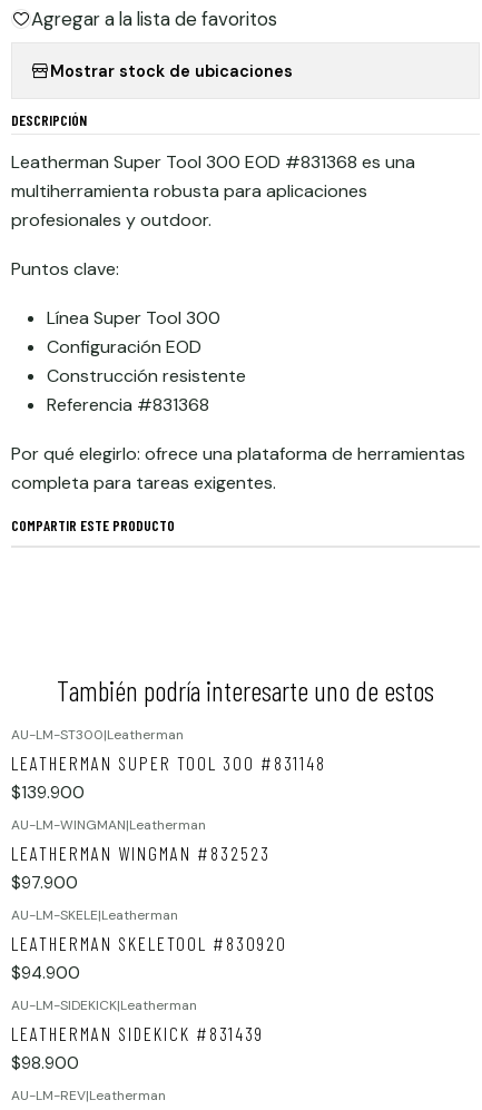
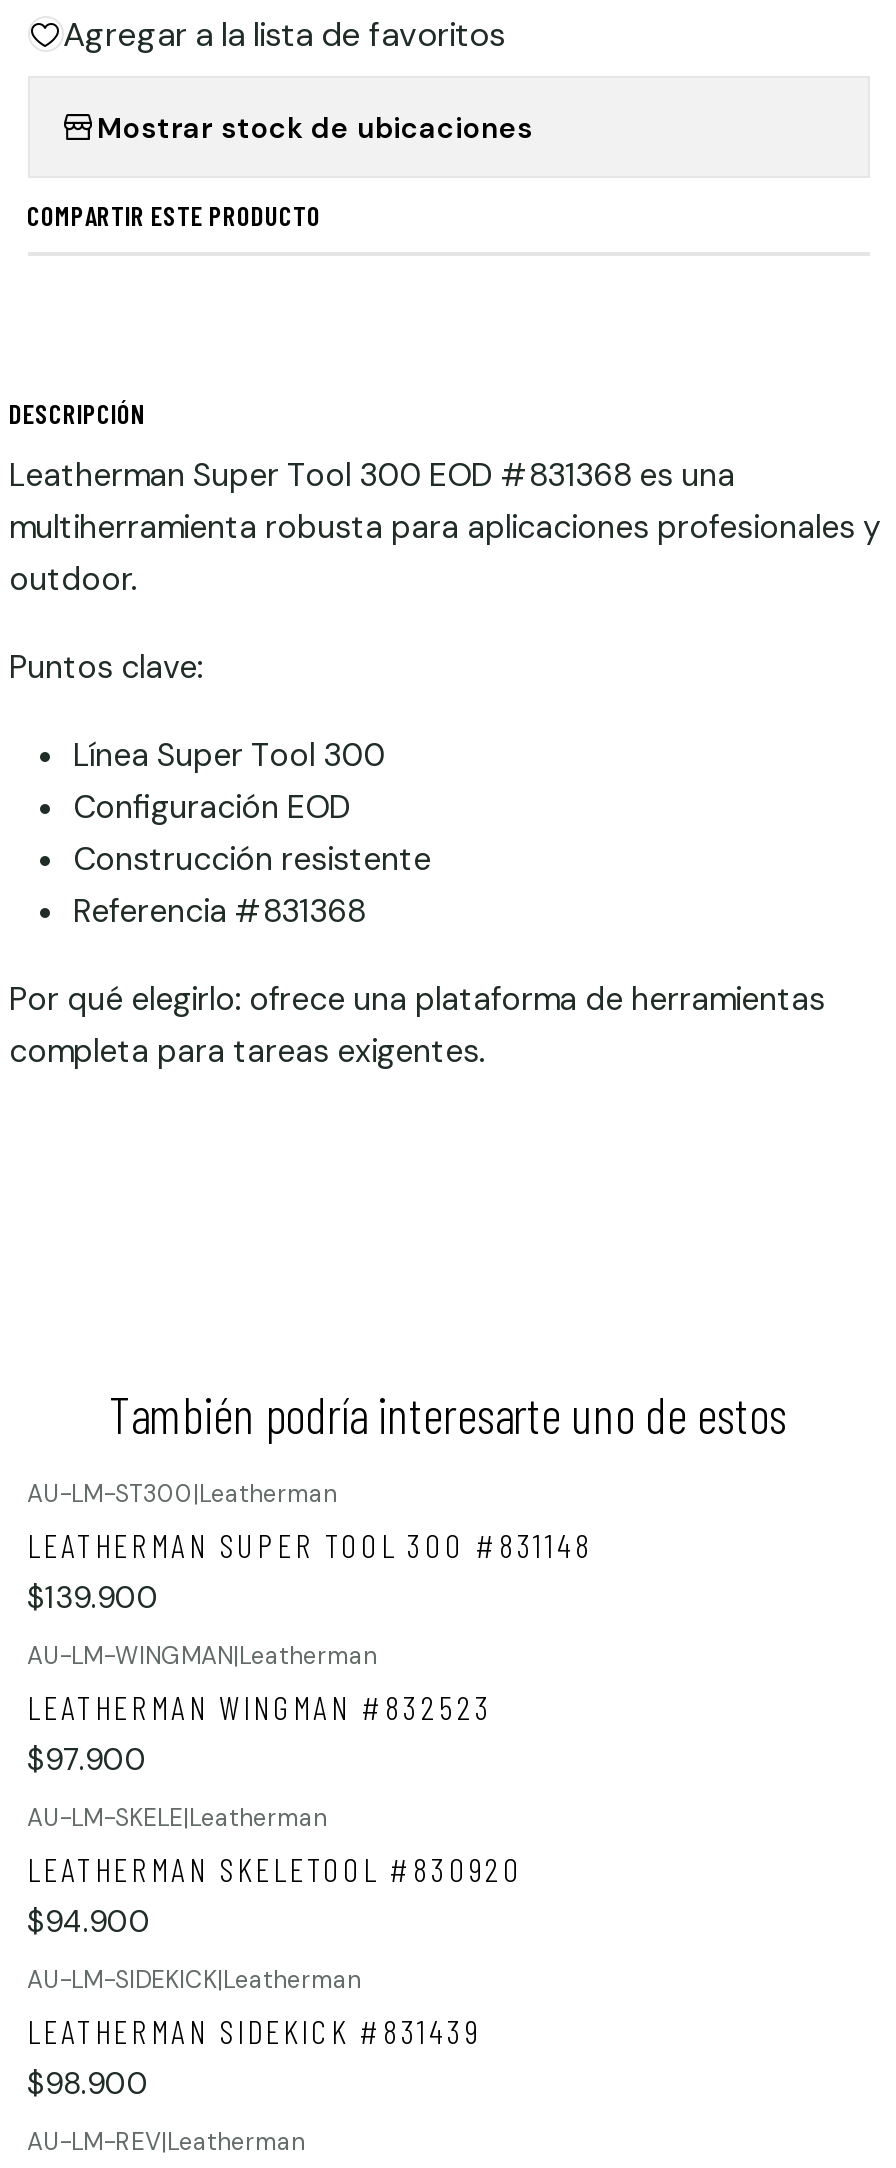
moved up: COMPARTIR ESTE PRODUCTO
